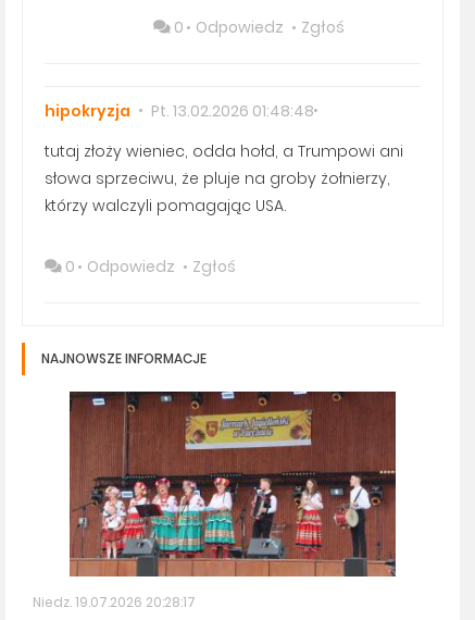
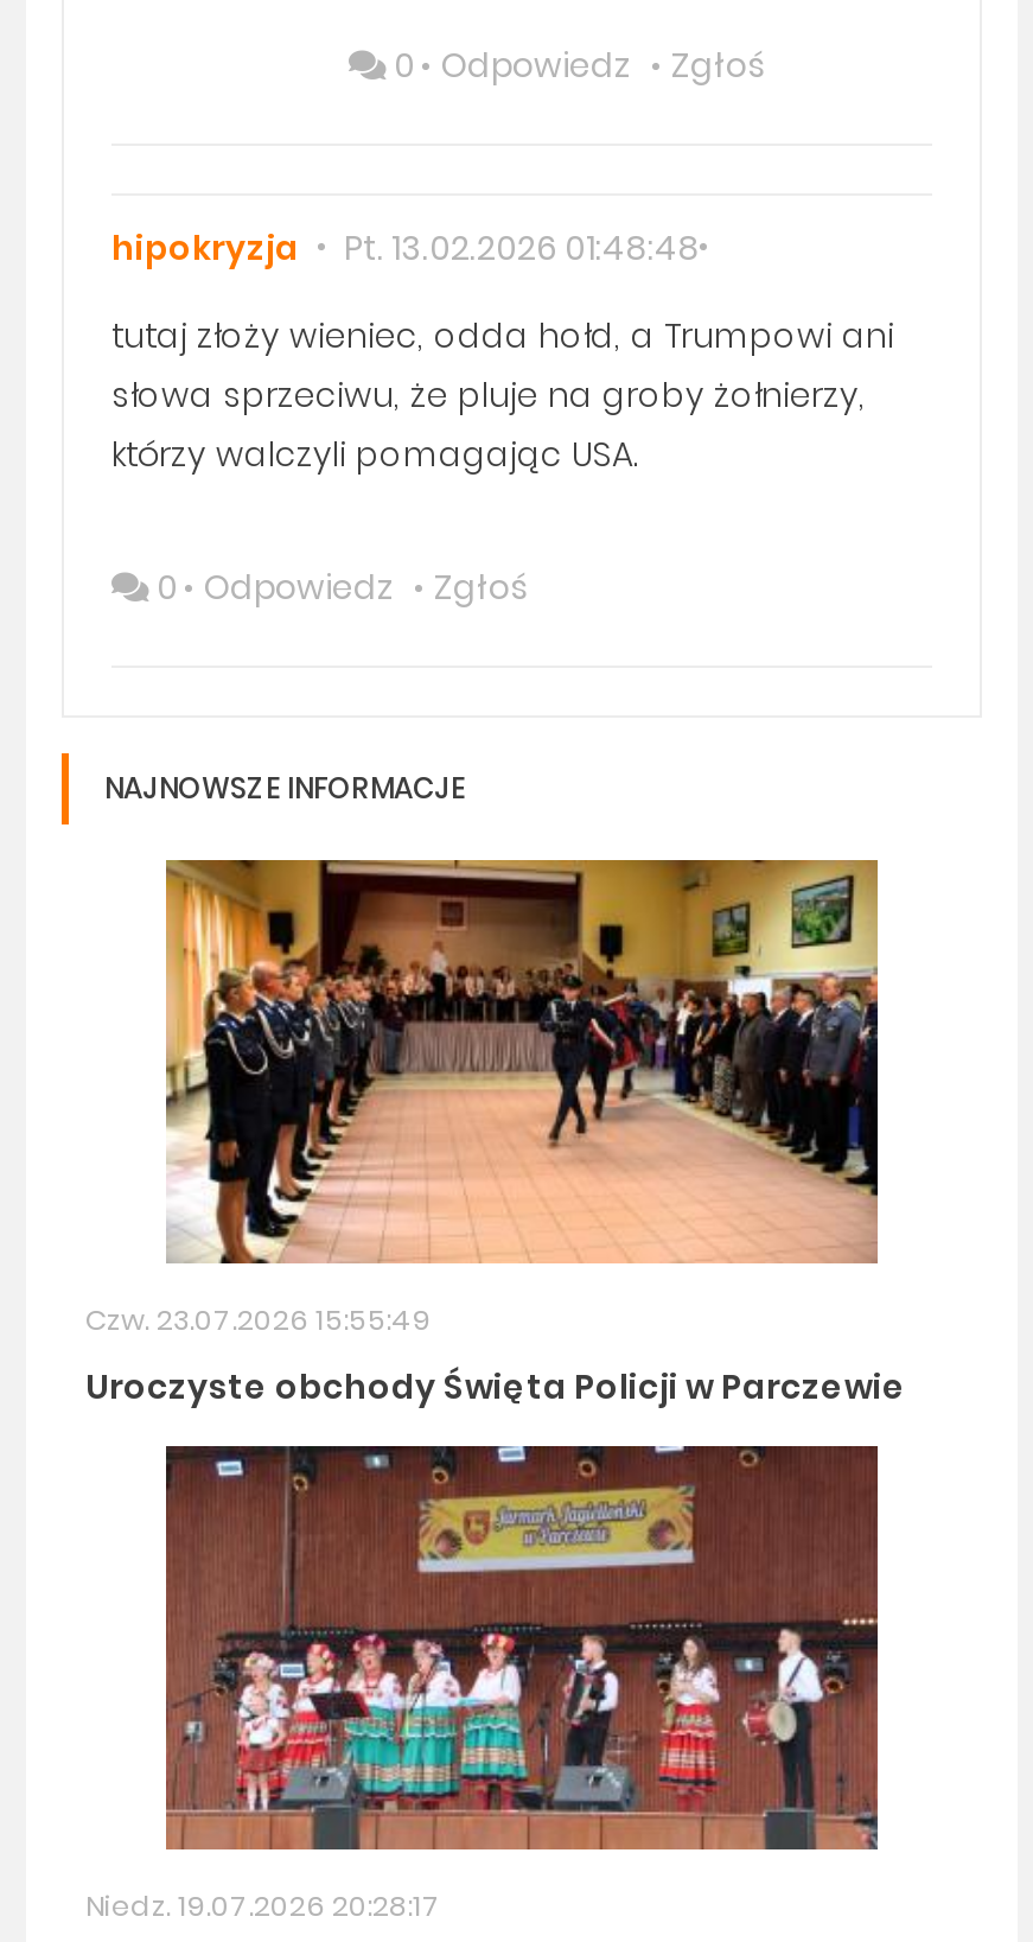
+ [image]
+ Czw. 23.07.2026 15:55:49
+ Uroczyste obchody Święta Policji w Parczewie
